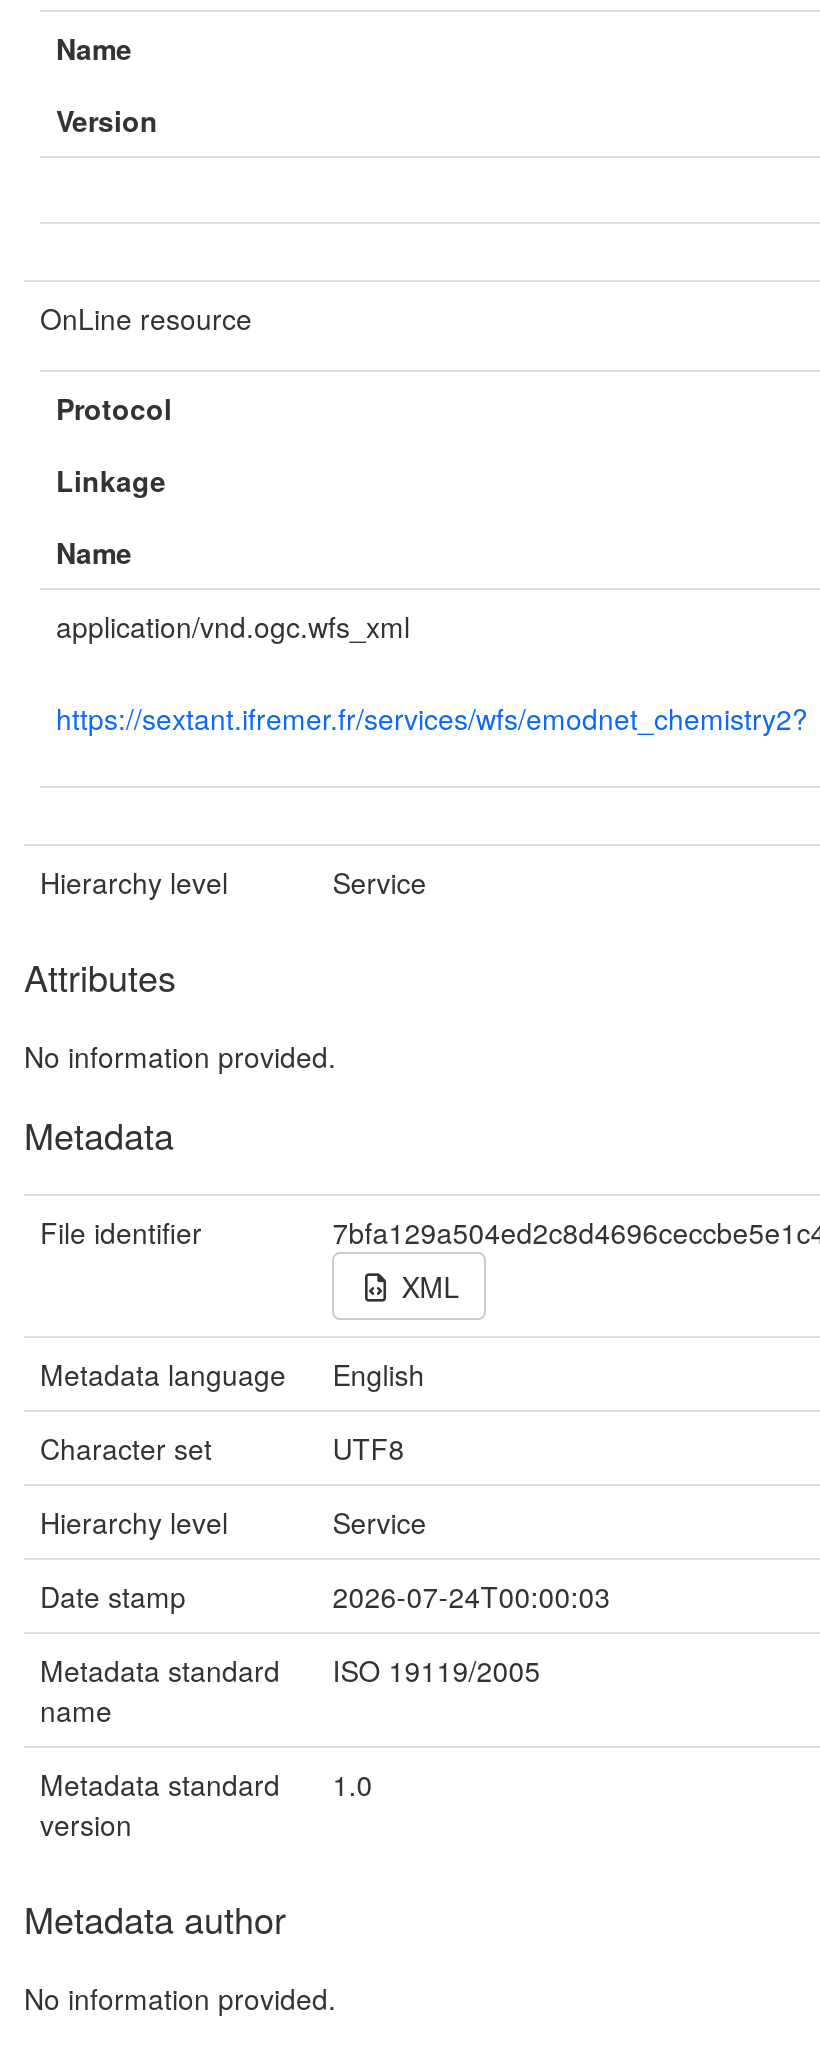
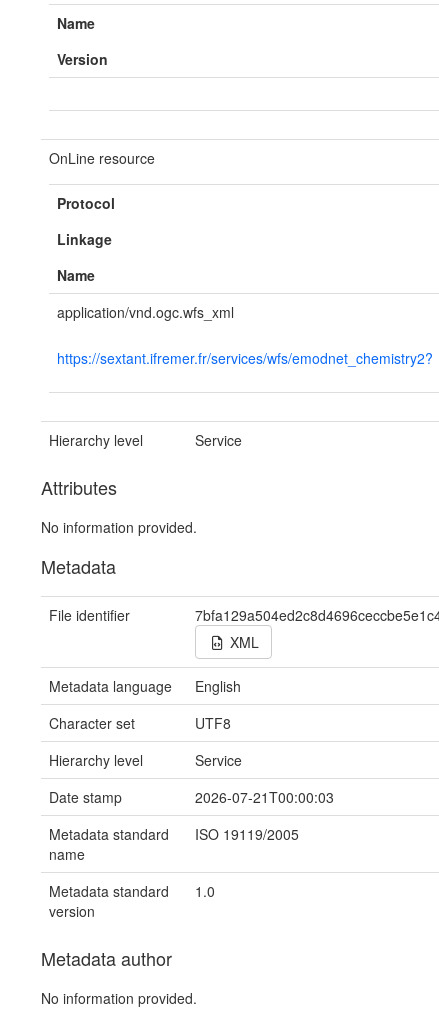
- 2026-07-24T00:00:03
+ 2026-07-21T00:00:03
